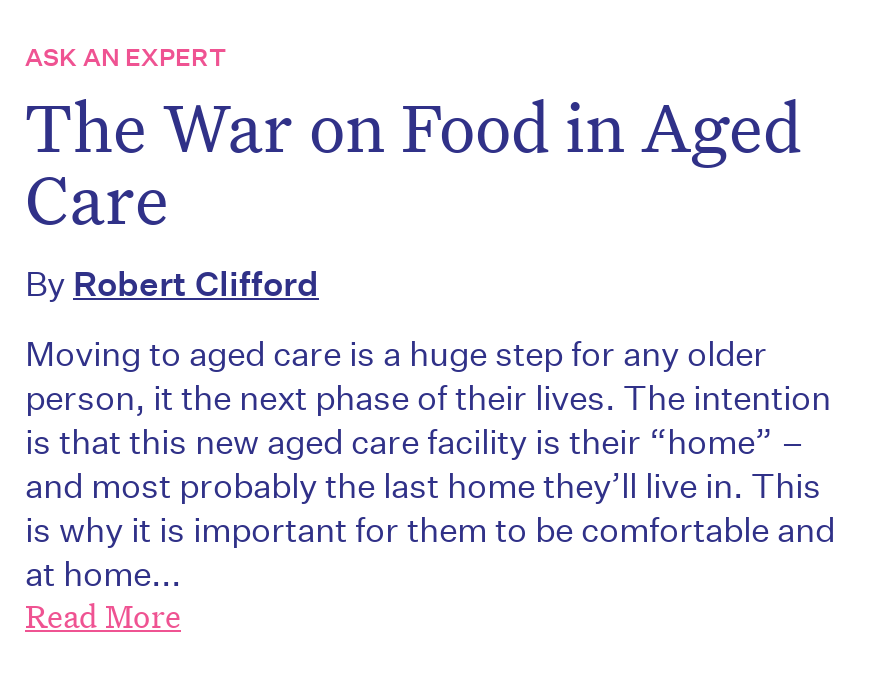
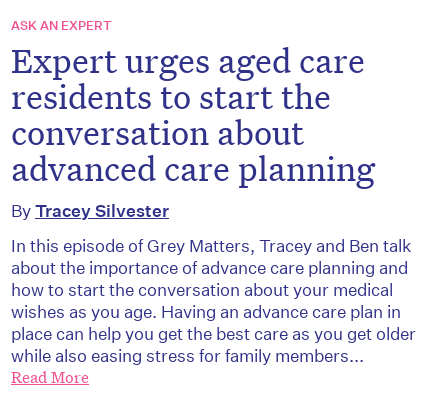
- The War on Food in Aged
- Care
- By Robert Clifford
+ Expert urges aged care
+ residents to start the
+ conversation about
+ advanced care planning
+ By Tracey Silvester

- Moving to aged care is a huge step for any older
- person, it the next phase of their lives. The intention
- is that this new aged care facility is their “home” –
- and most probably the last home they’ll live in. This
- is why it is important for them to be comfortable and
- at home...
+ In this episode of Grey Matters, Tracey and Ben talk
+ about the importance of advance care planning and
+ how to start the conversation about your medical
+ wishes as you age. Having an advance care plan in
+ place can help you get the best care as you get older
+ while also easing stress for family members...
